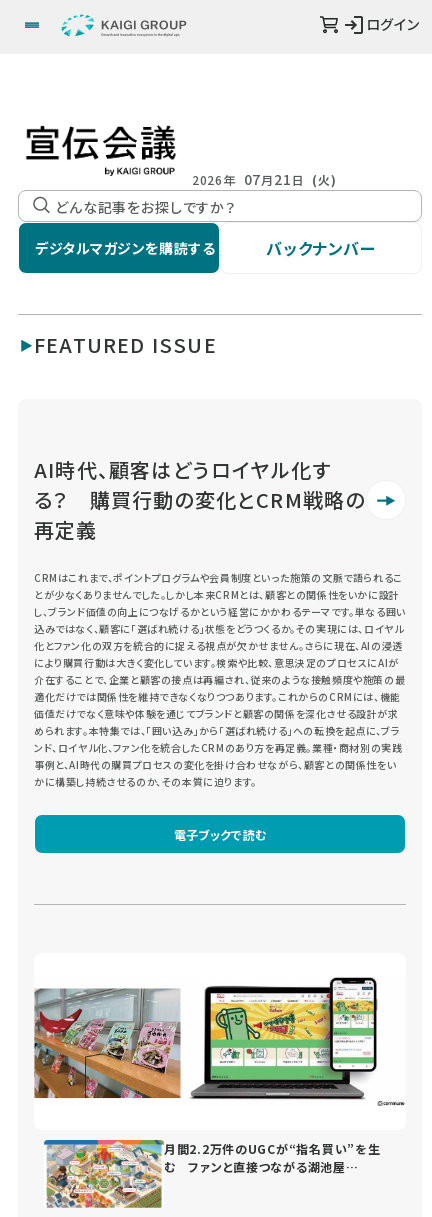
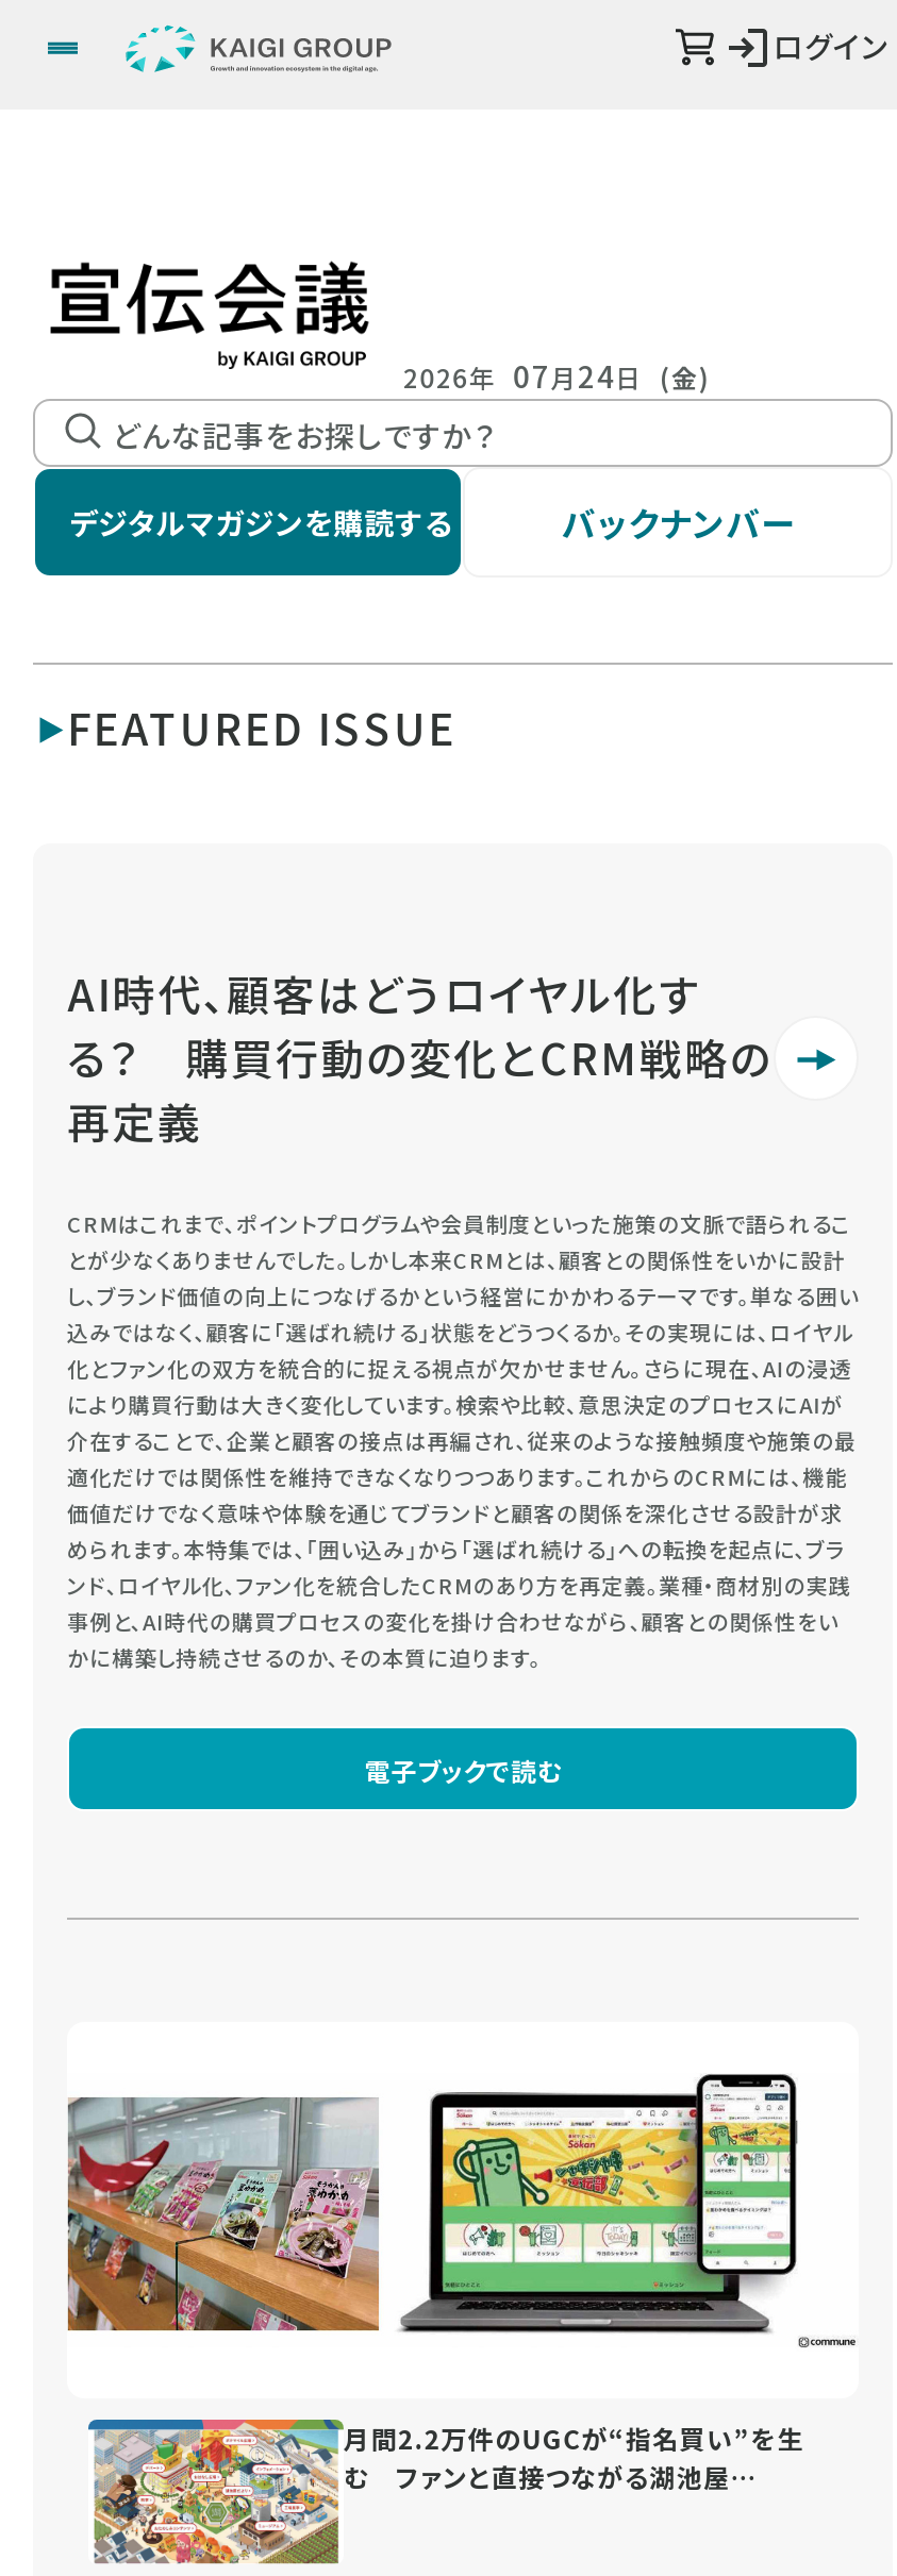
- 2026年 07月21日 (火)
+ 2026年 07月24日 (金)
